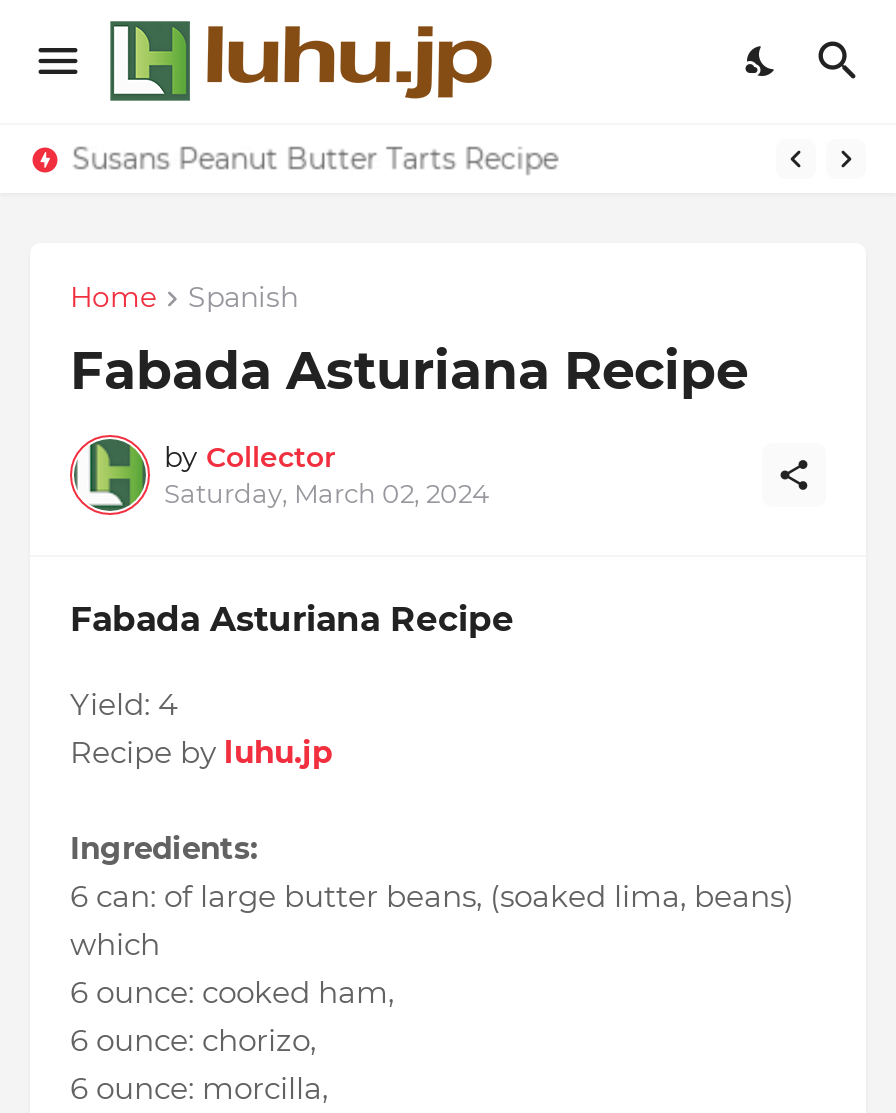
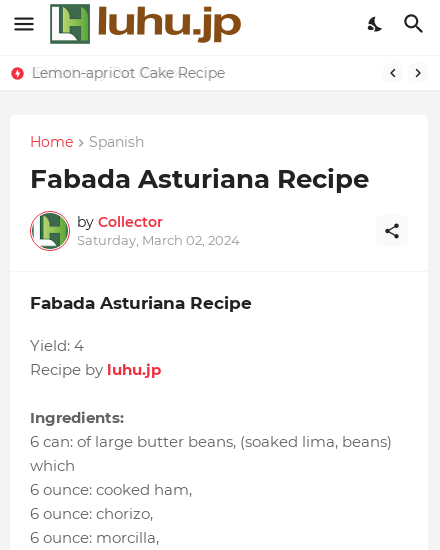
- Susans Peanut Butter Tarts Recipe
+ Lemon-apricot Cake Recipe
